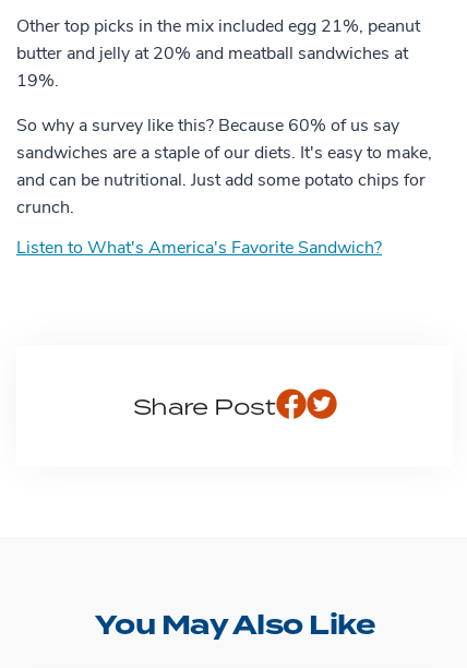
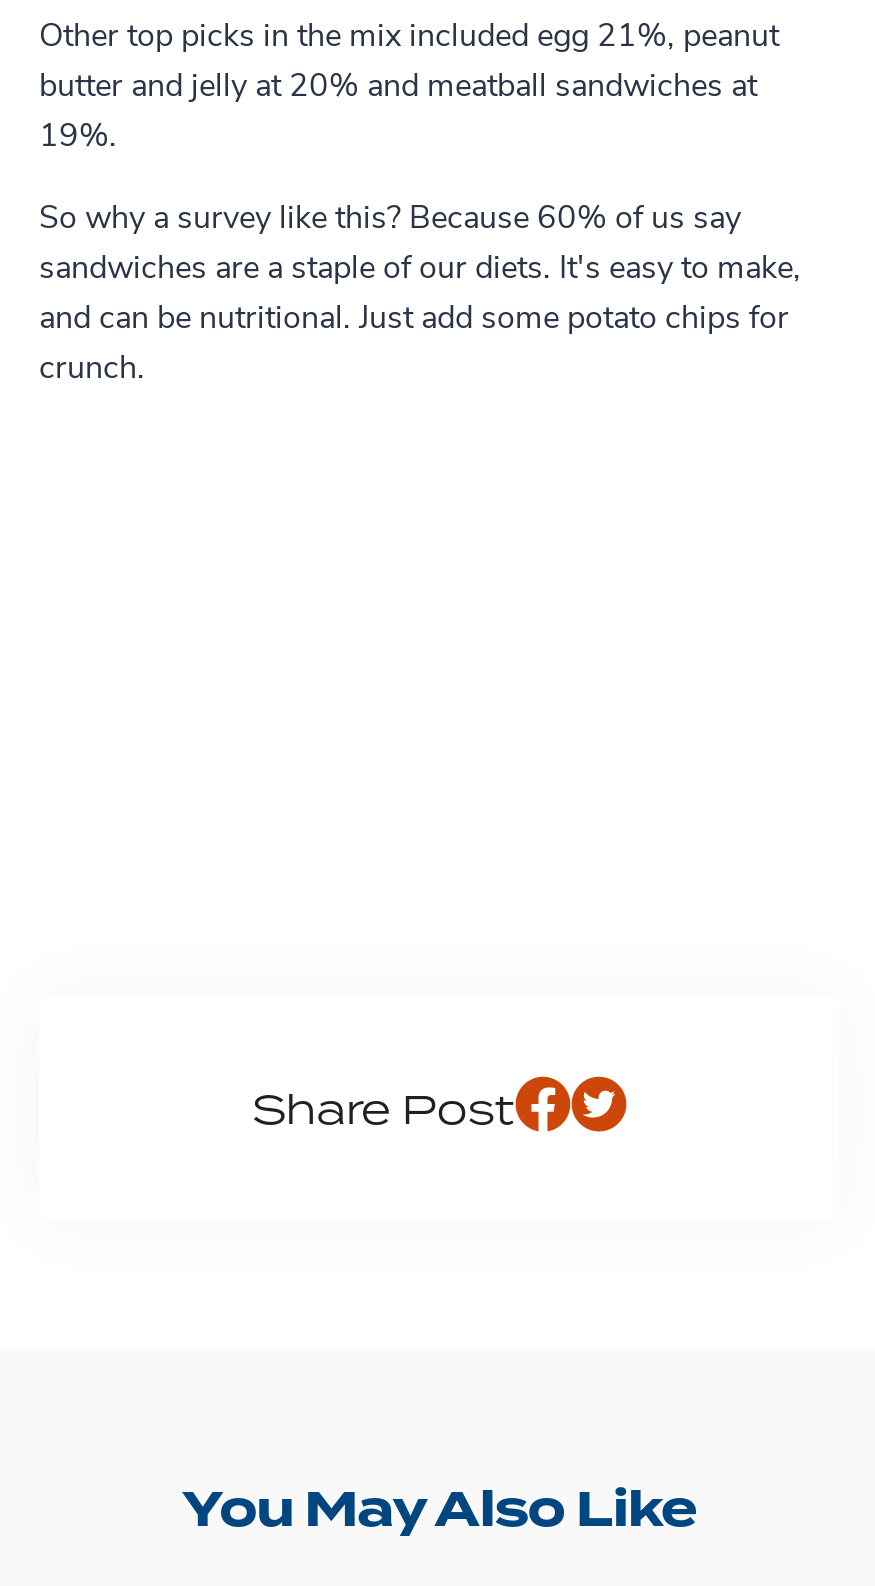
- Listen to What's America's Favorite Sandwich?
